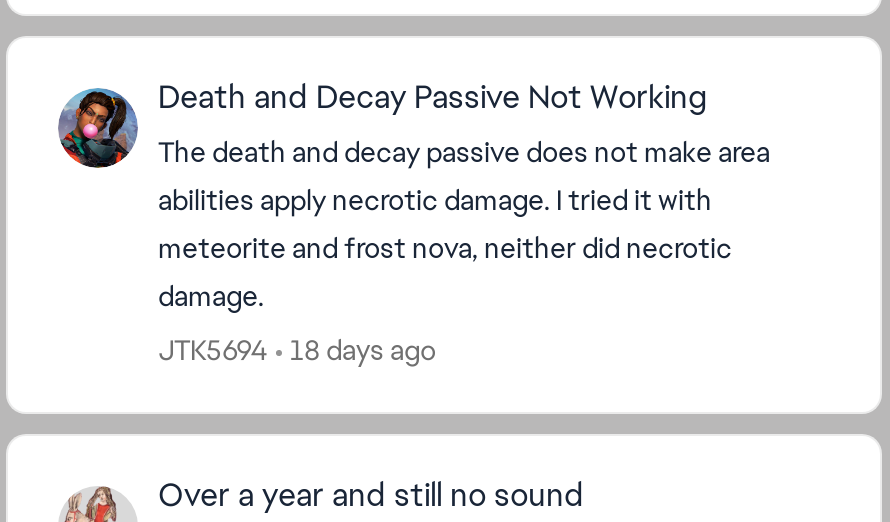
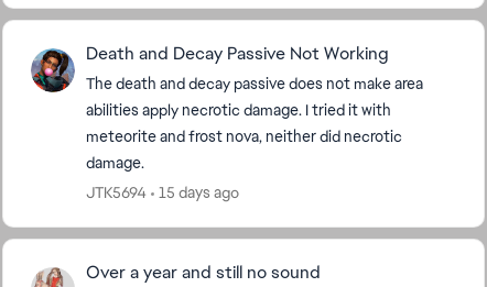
- JTK5694 18 days ago
+ JTK5694 15 days ago
